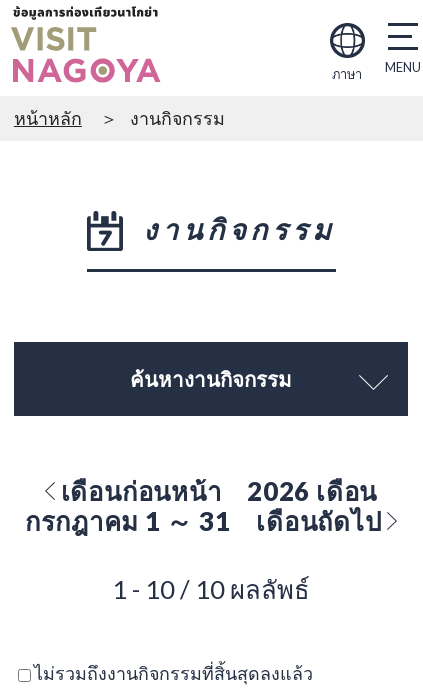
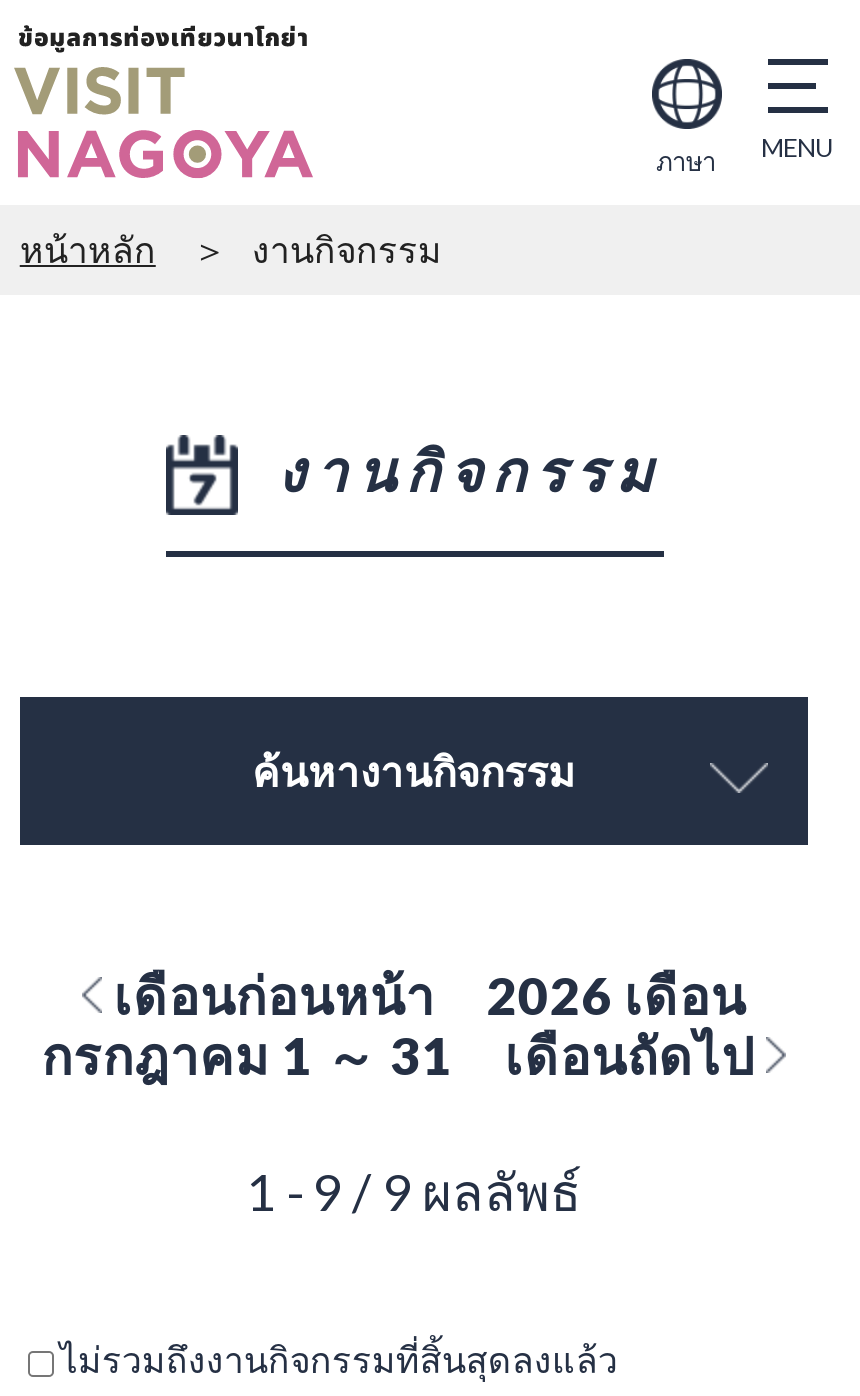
- 1 - 10 / 10 ผลลัพธ์
+ 1 - 9 / 9 ผลลัพธ์
